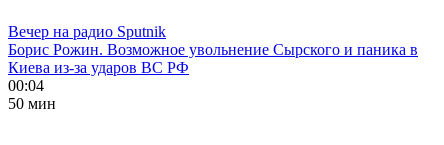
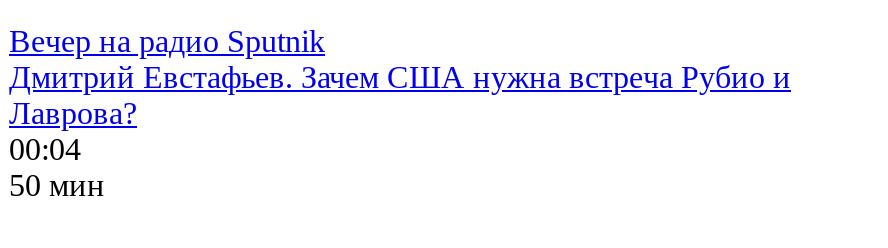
- Борис Рожин. Возможное увольнение Сырского и паника в
- Киева из-за ударов ВС РФ
+ Дмитрий Евстафьев. Зачем США нужна встреча Рубио и
+ Лаврова?
